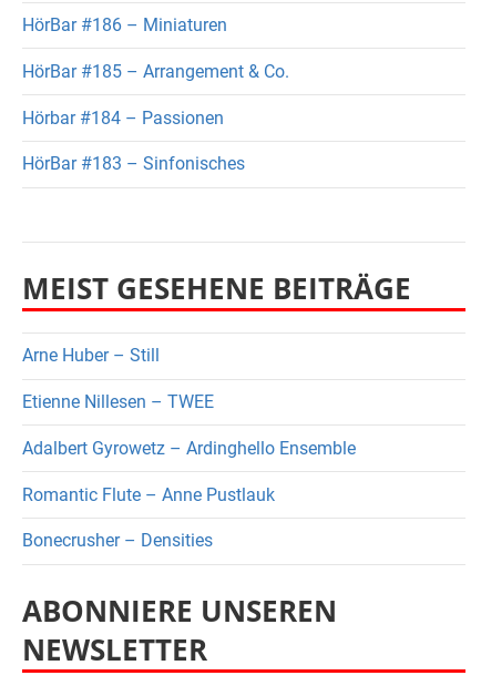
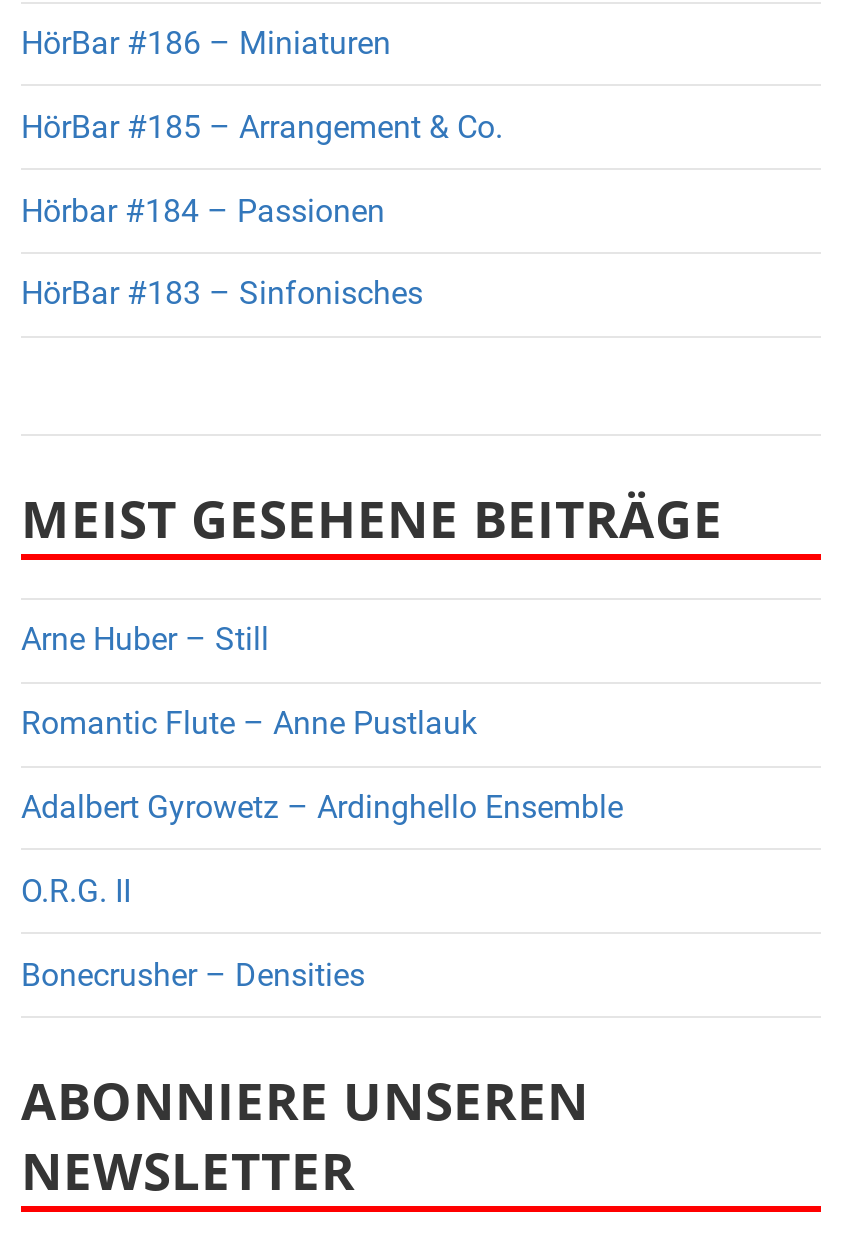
- Etienne Nillesen – TWEE

+ O.R.G. II

moved up: Romantic Flute – Anne Pustlauk
